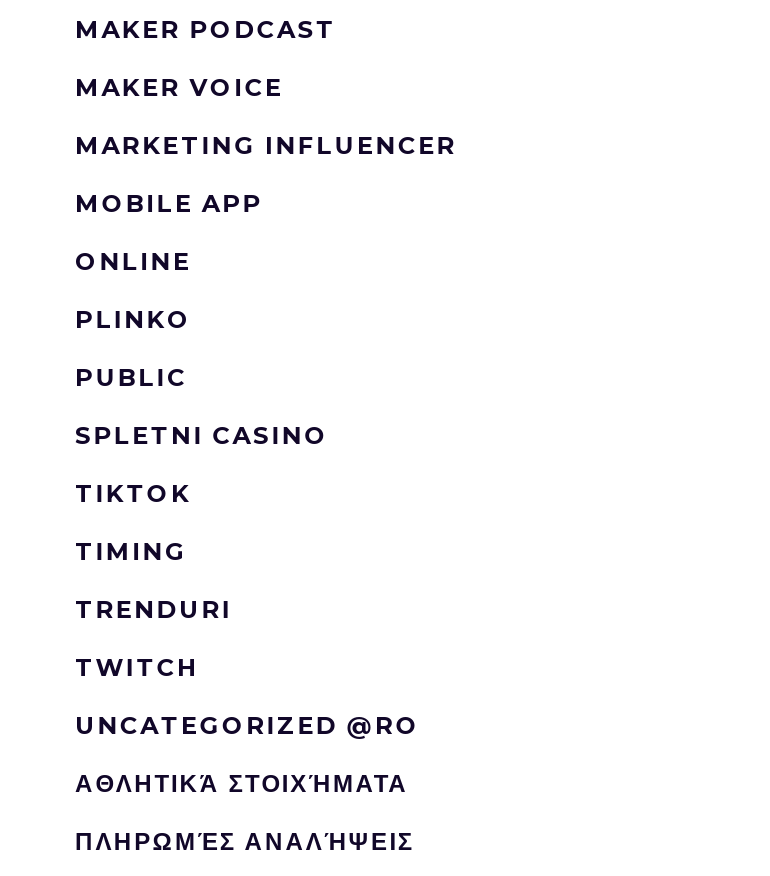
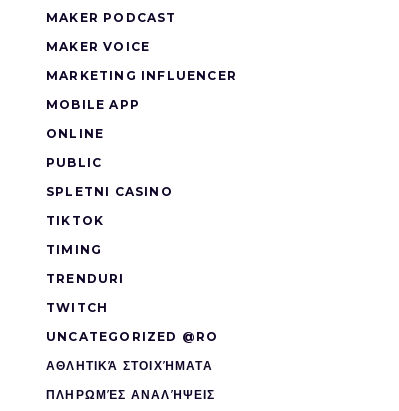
- PLINKO
